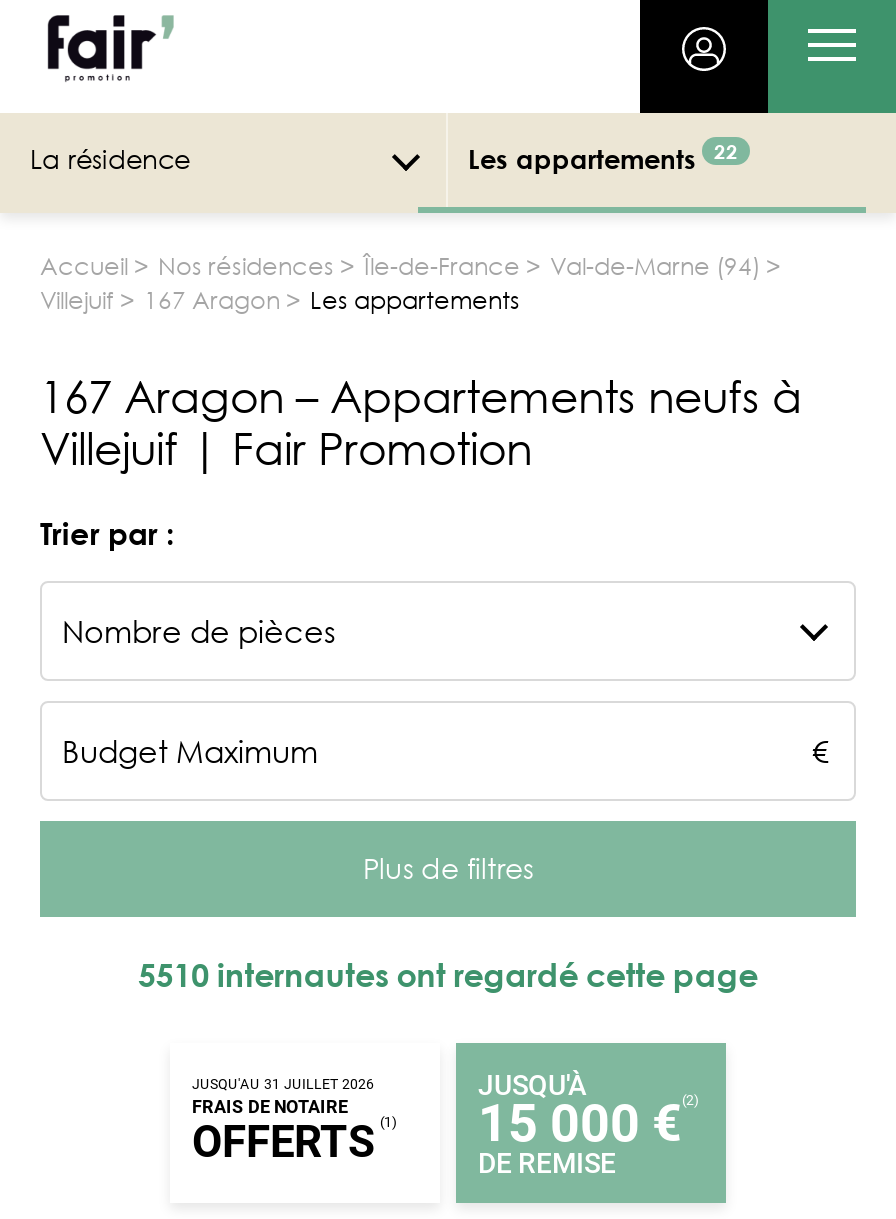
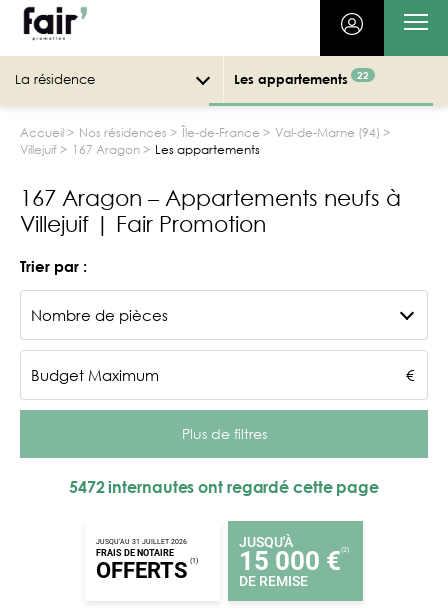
- 5510 internautes ont regardé cette page
+ 5472 internautes ont regardé cette page
